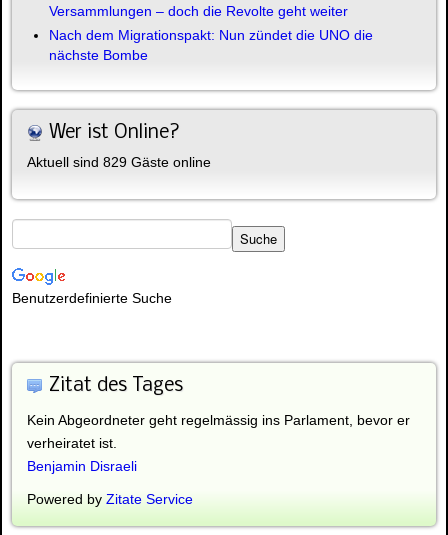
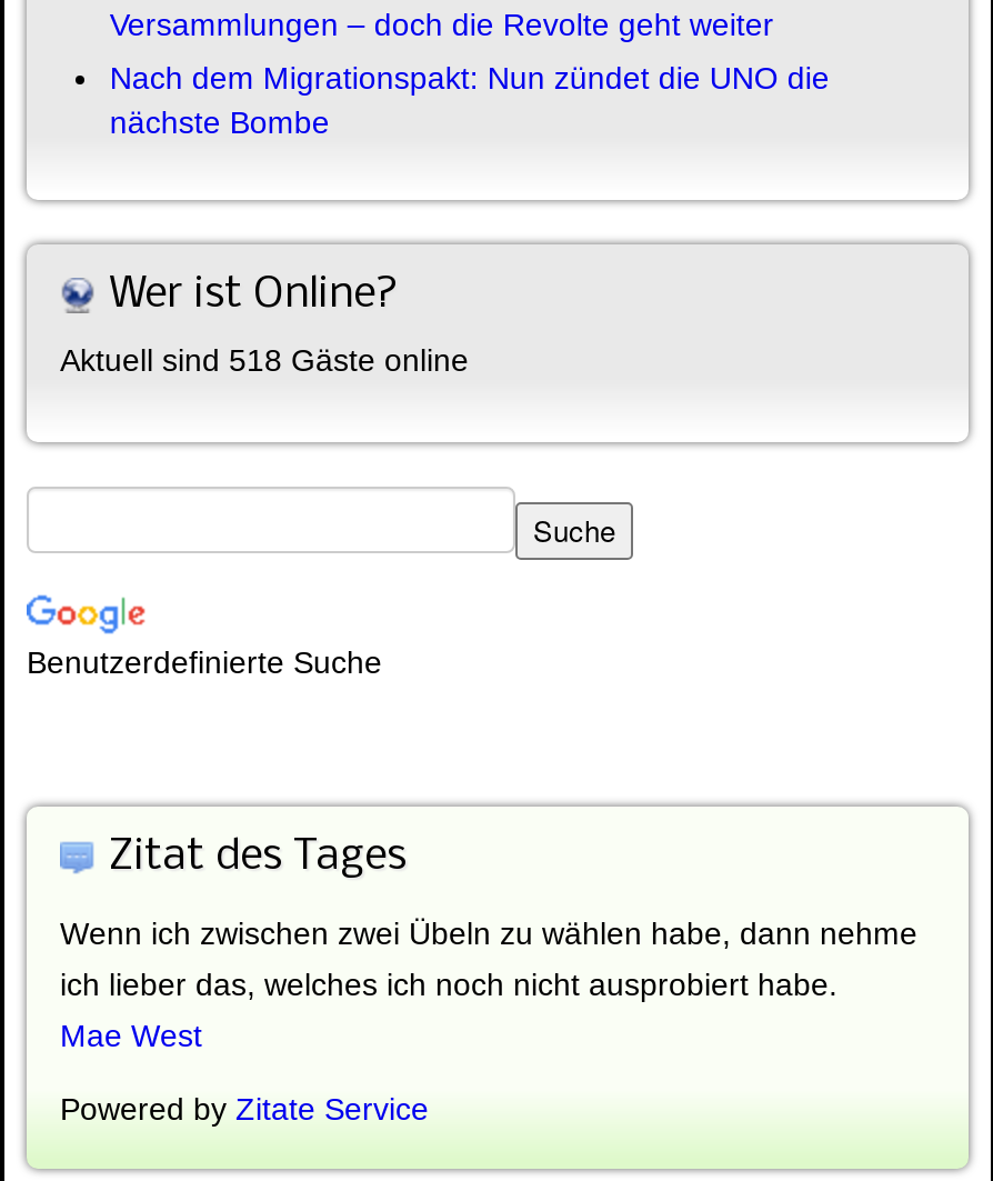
- Aktuell sind 829 Gäste online
+ Aktuell sind 518 Gäste online

- Kein Abgeordneter geht regelmässig ins Parlament, bevor er
- verheiratet ist.
- Benjamin Disraeli
+ Wenn ich zwischen zwei Übeln zu wählen habe, dann nehme
+ ich lieber das, welches ich noch nicht ausprobiert habe.
+ Mae West
